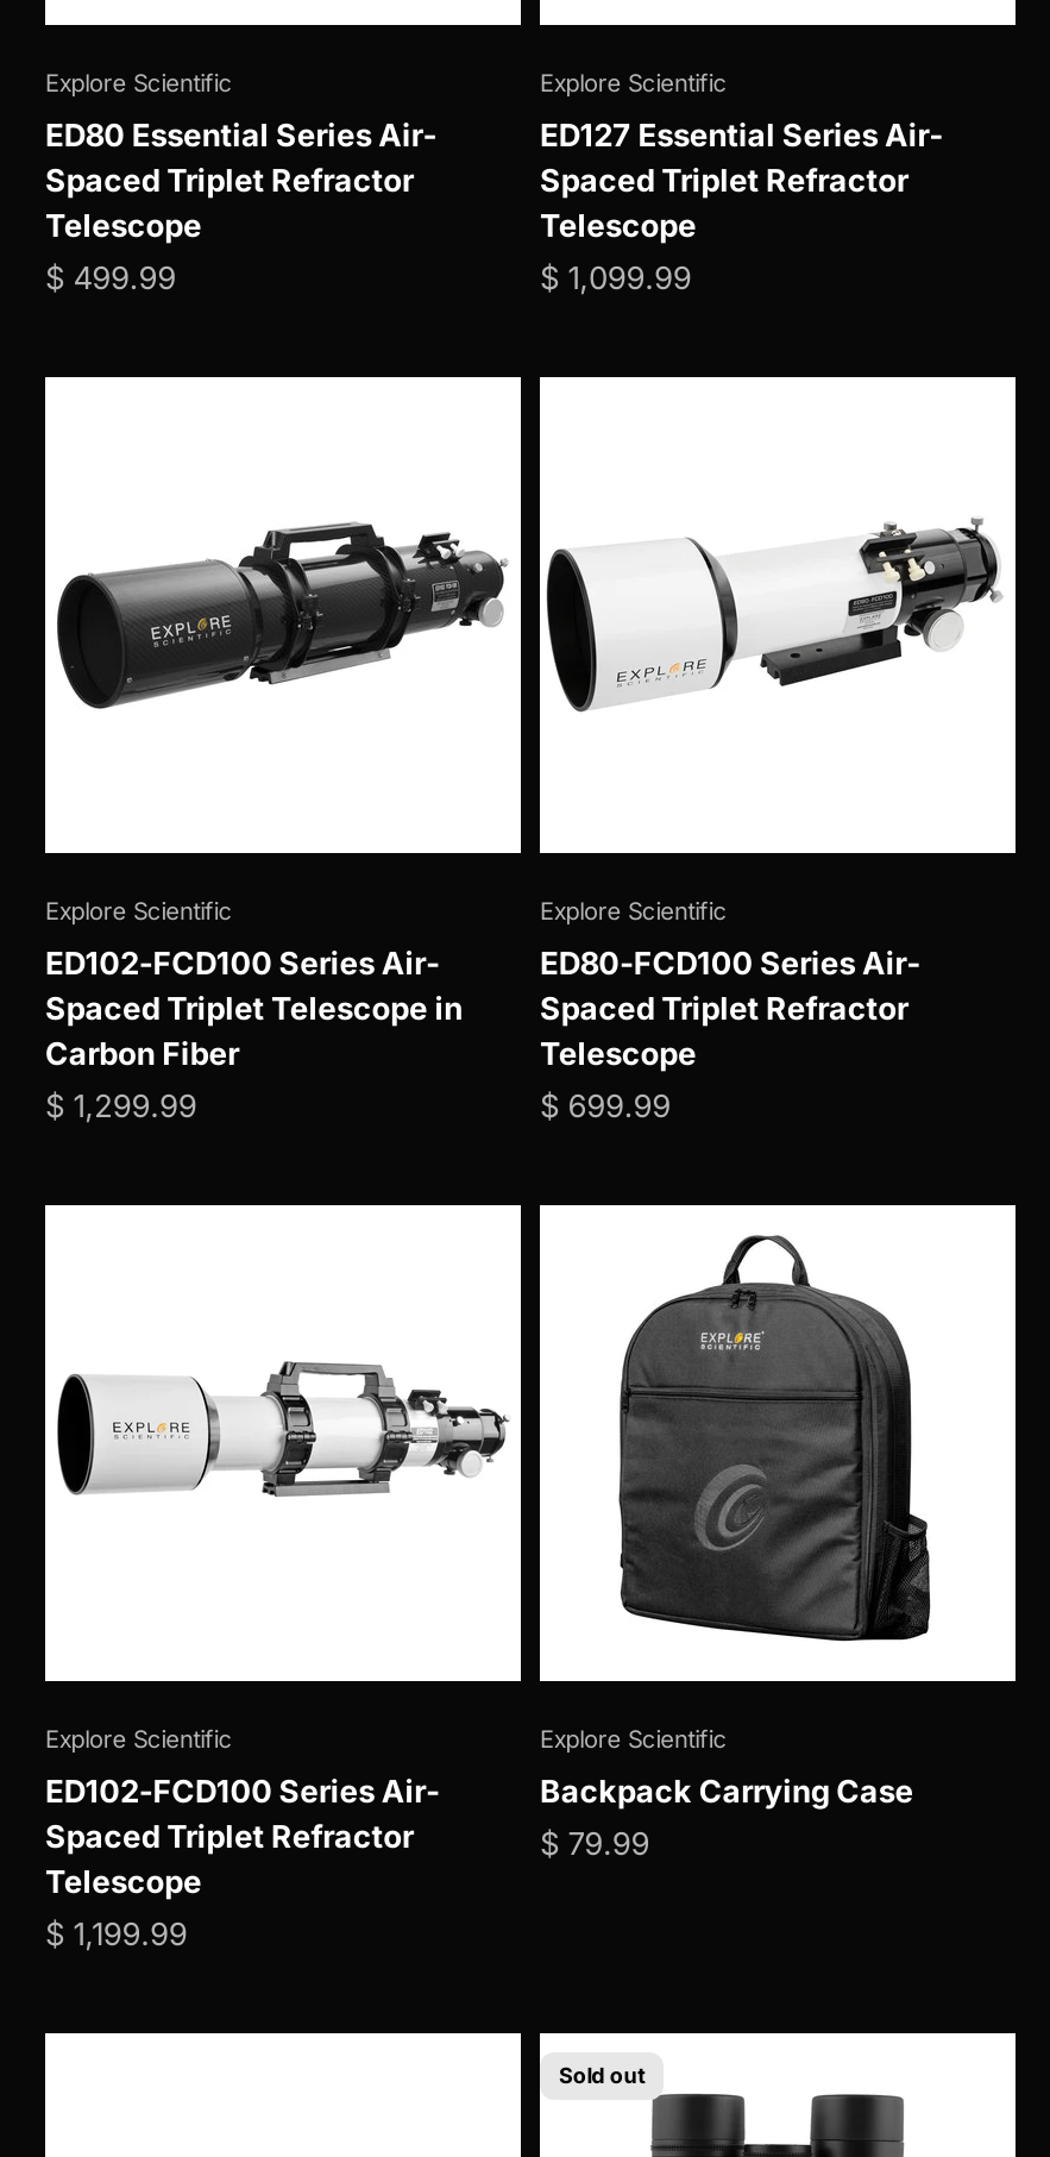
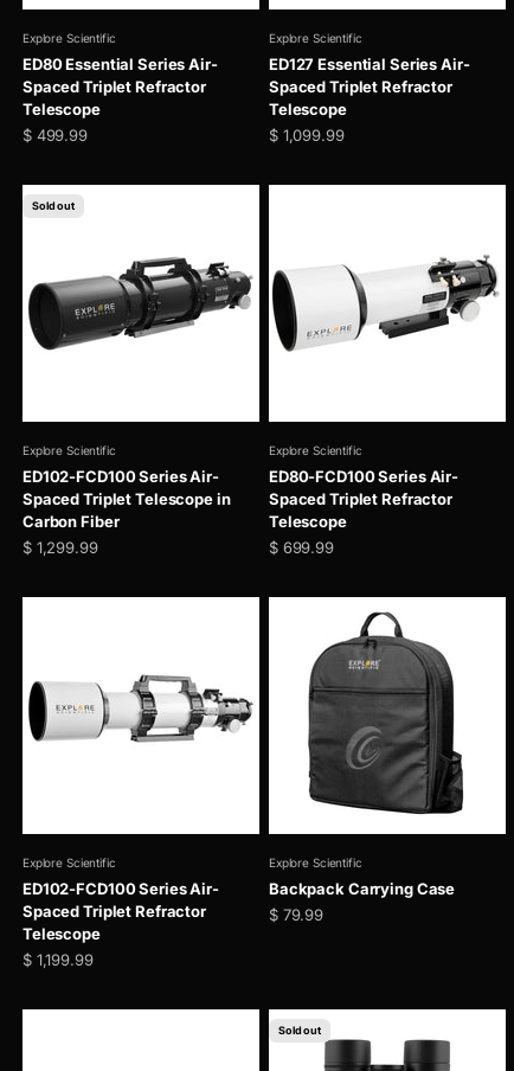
+ Sold out
